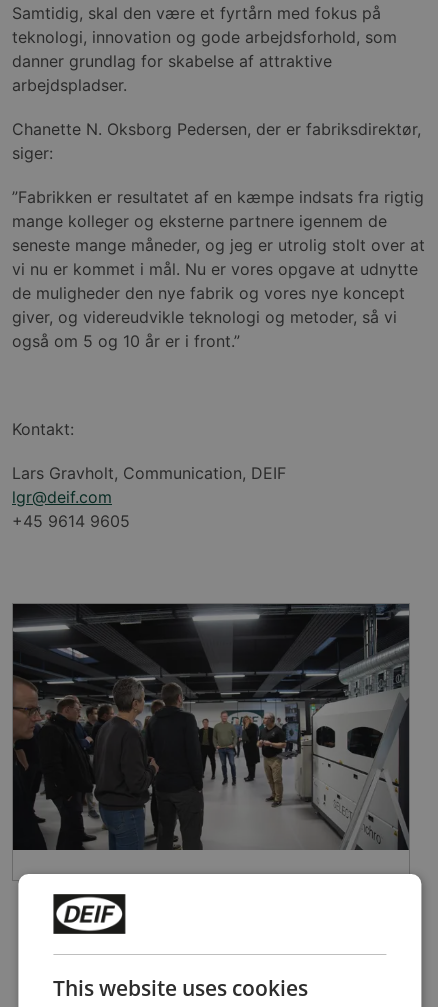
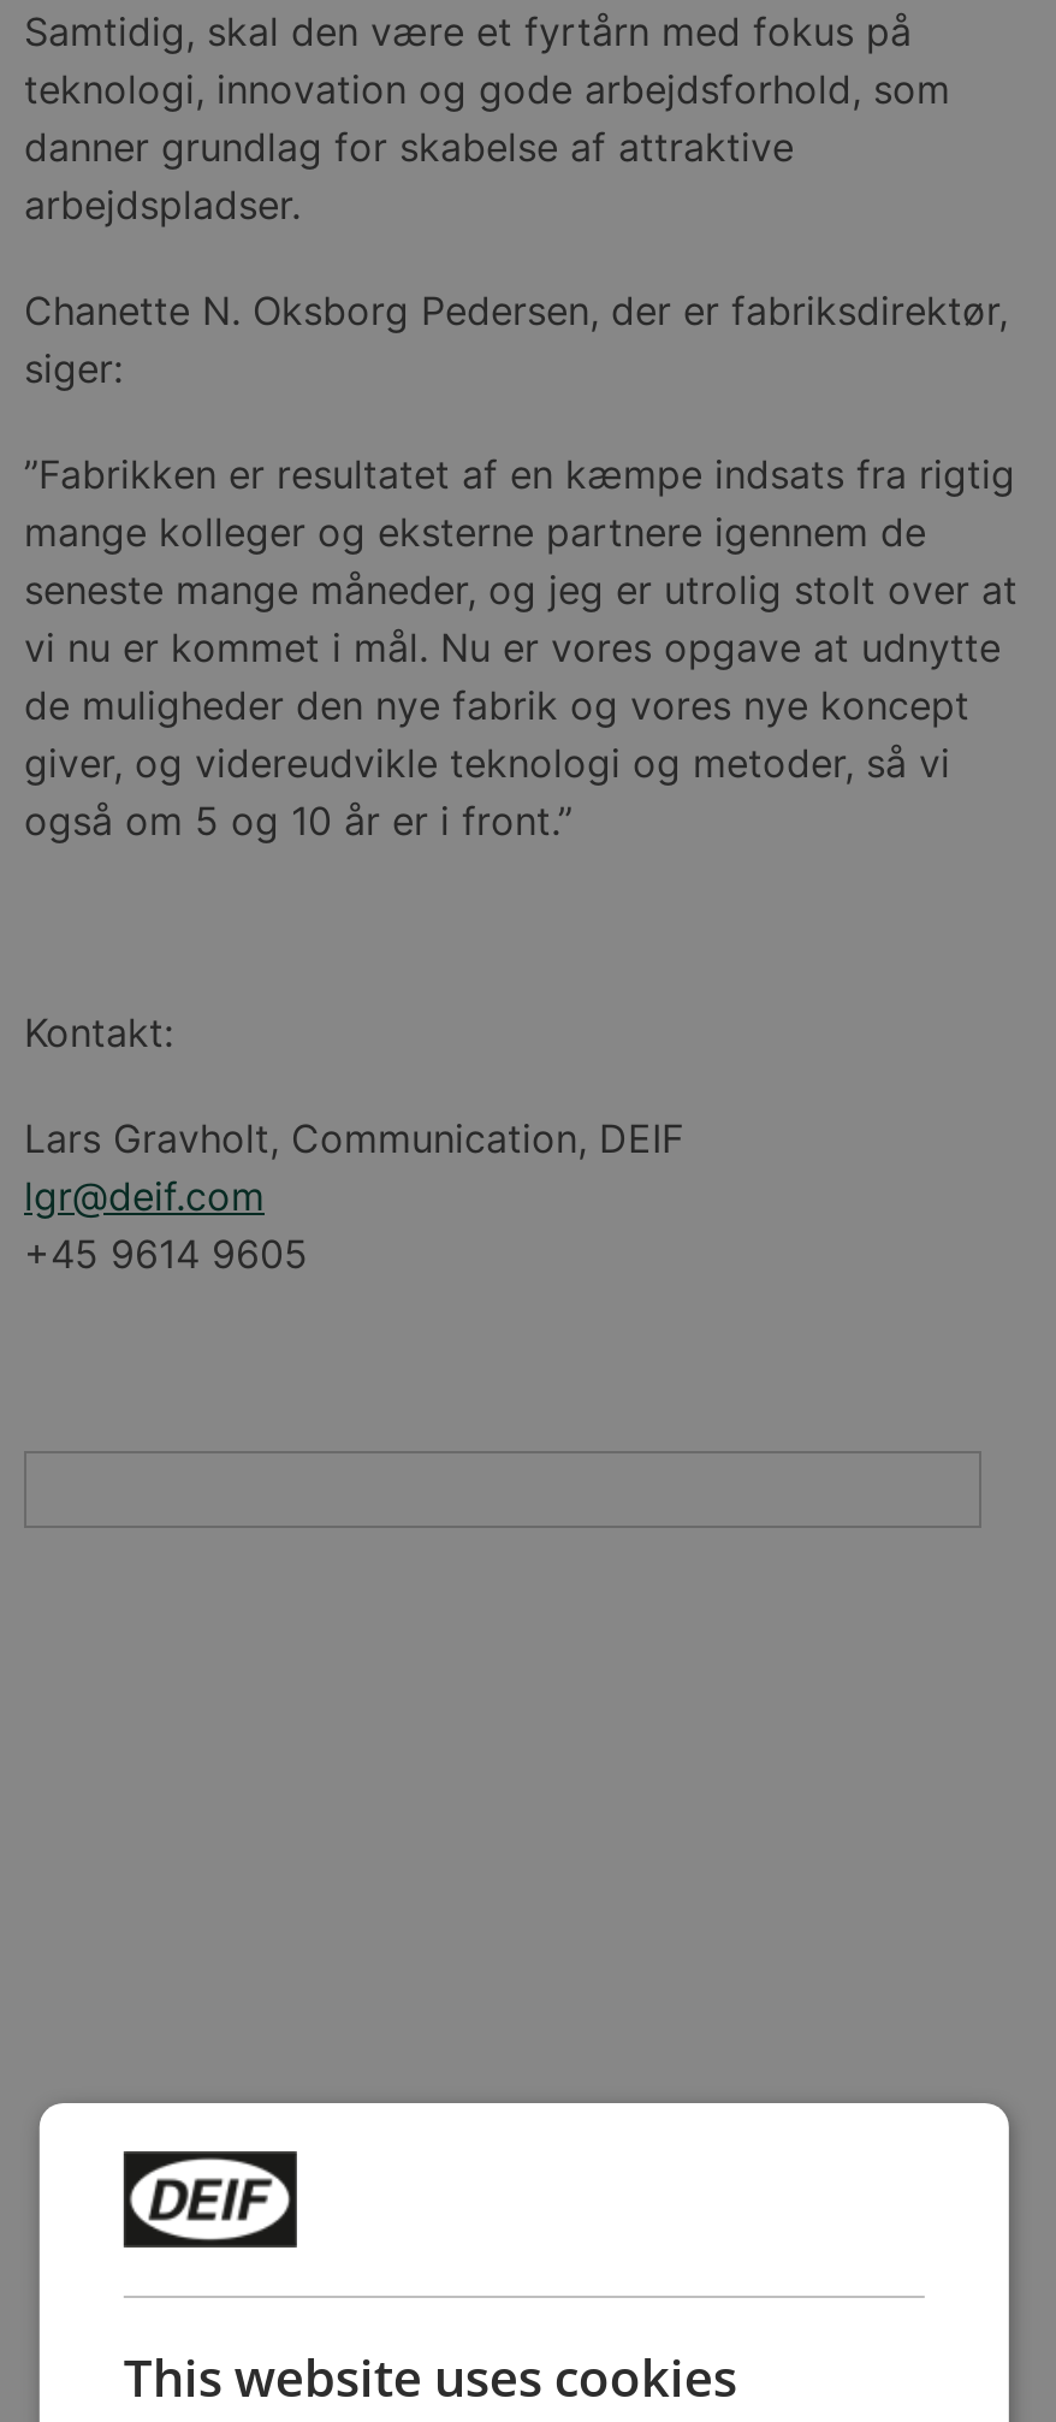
- [image]
